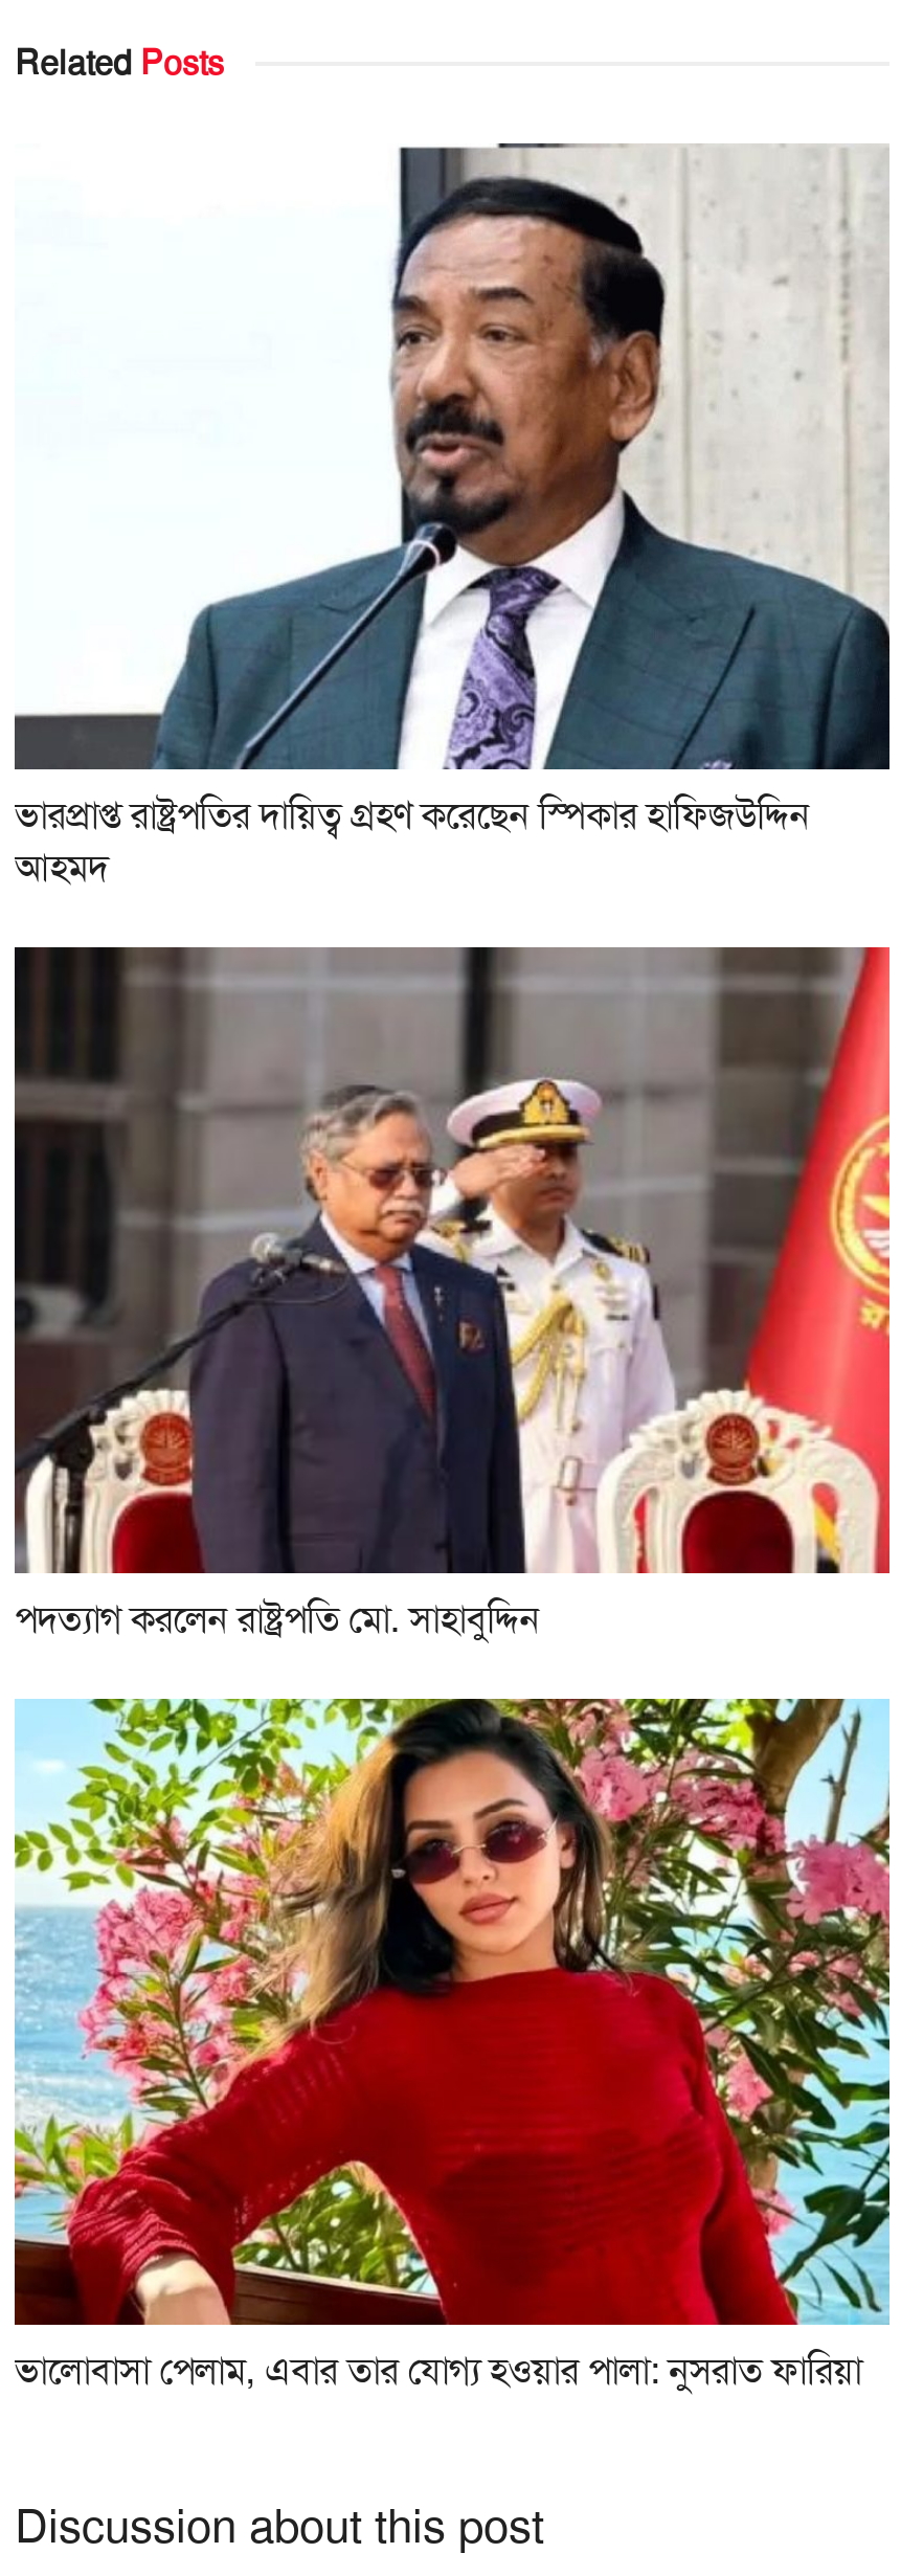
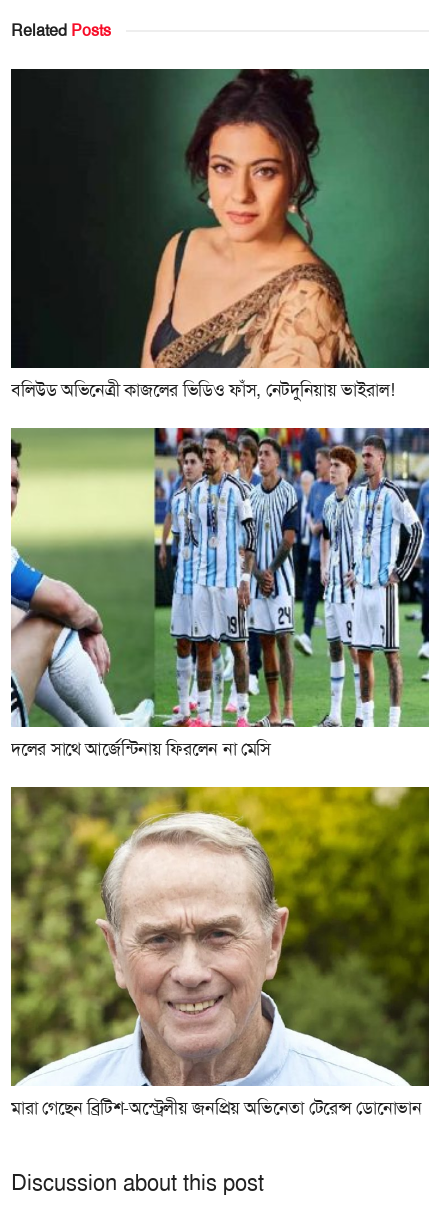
- [image]
- ভারপ্রাপ্ত রাষ্ট্রপতির দায়িত্ব গ্রহণ করেছেন স্পিকার হাফিজউদ্দিন
- আহমদ
+ [image]
+ বলিউড অভিনেত্রী কাজলের ভিডিও ফাঁস, নেটদুনিয়ায় ভাইরাল!

- [image]
- পদত্যাগ করলেন রাষ্ট্রপতি মো. সাহাবুদ্দিন
+ [image]
+ দলের সাথে আর্জেন্টিনায় ফিরলেন না মেসি

- [image]
- ভালোবাসা পেলাম, এবার তার যোগ্য হওয়ার পালা: নুসরাত ফারিয়া
+ [image]
+ মারা গেছেন ব্রিটিশ-অস্ট্রেলীয় জনপ্রিয় অভিনেতা টেরেন্স ডোনোভান
